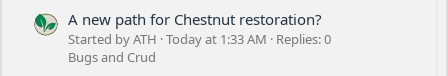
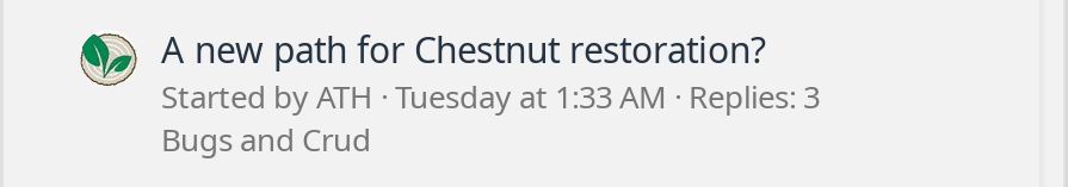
- Started by ATH Today at 1:33 AM Replies: 0
+ Started by ATH Tuesday at 1:33 AM Replies: 3
